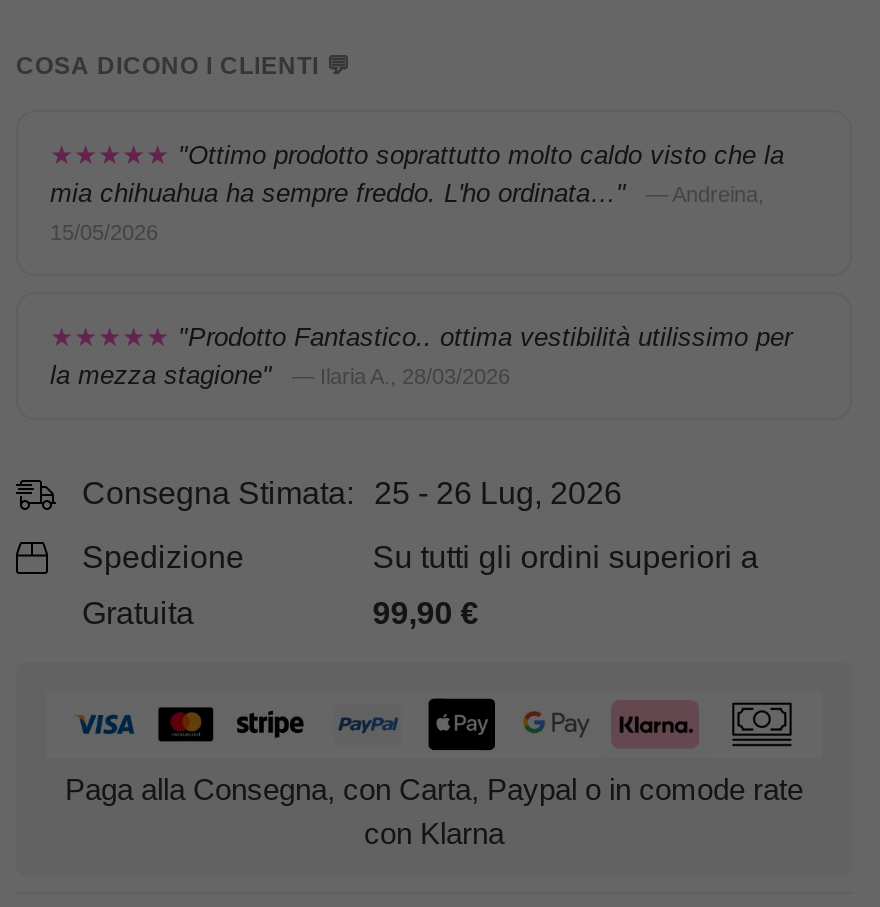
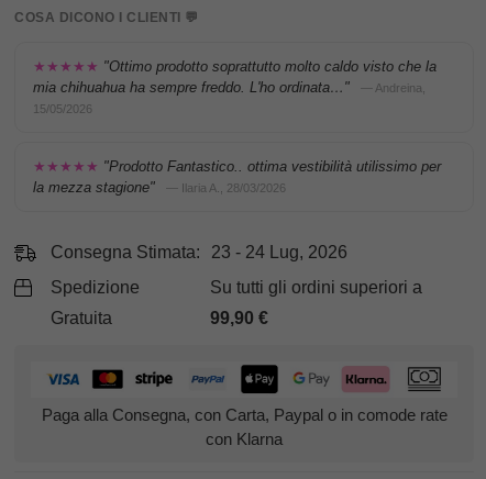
- Consegna Stimata: 25 - 26 Lug, 2026
+ Consegna Stimata: 23 - 24 Lug, 2026
